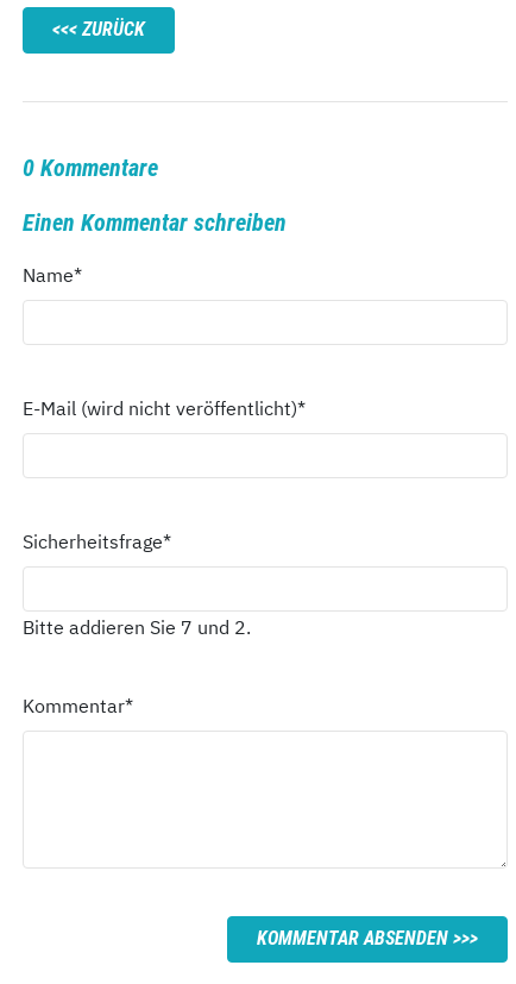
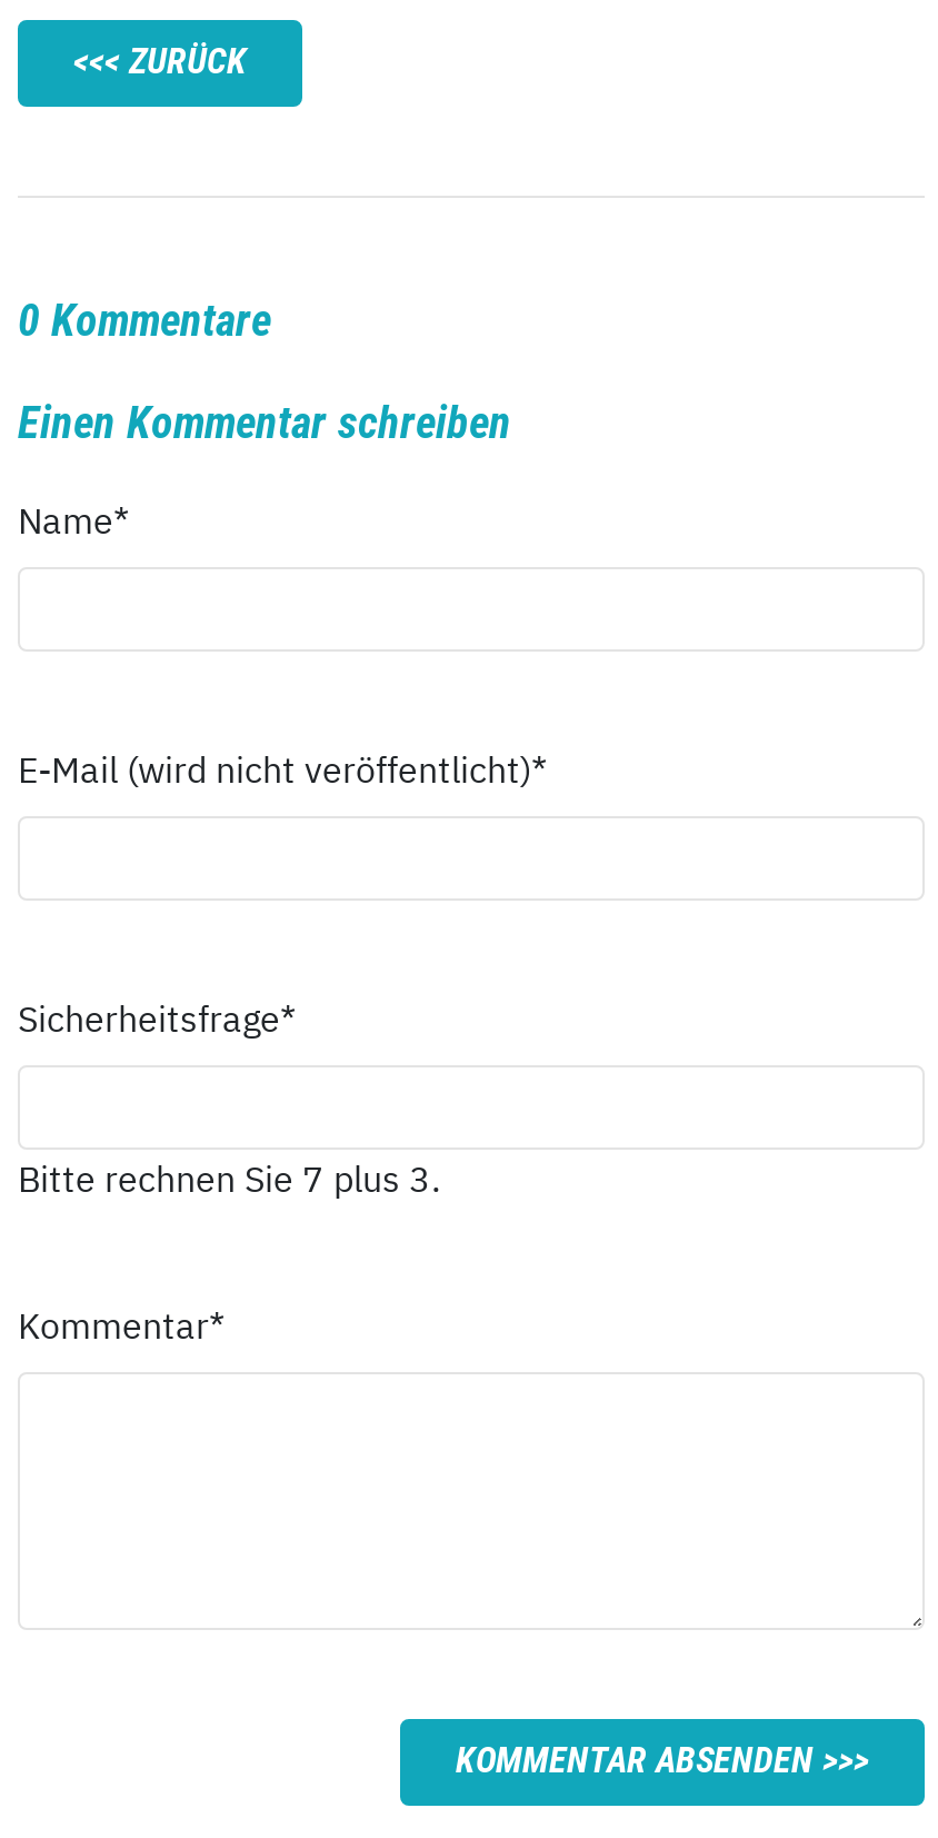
- Bitte addieren Sie 7 und 2.
+ Bitte rechnen Sie 7 plus 3.
